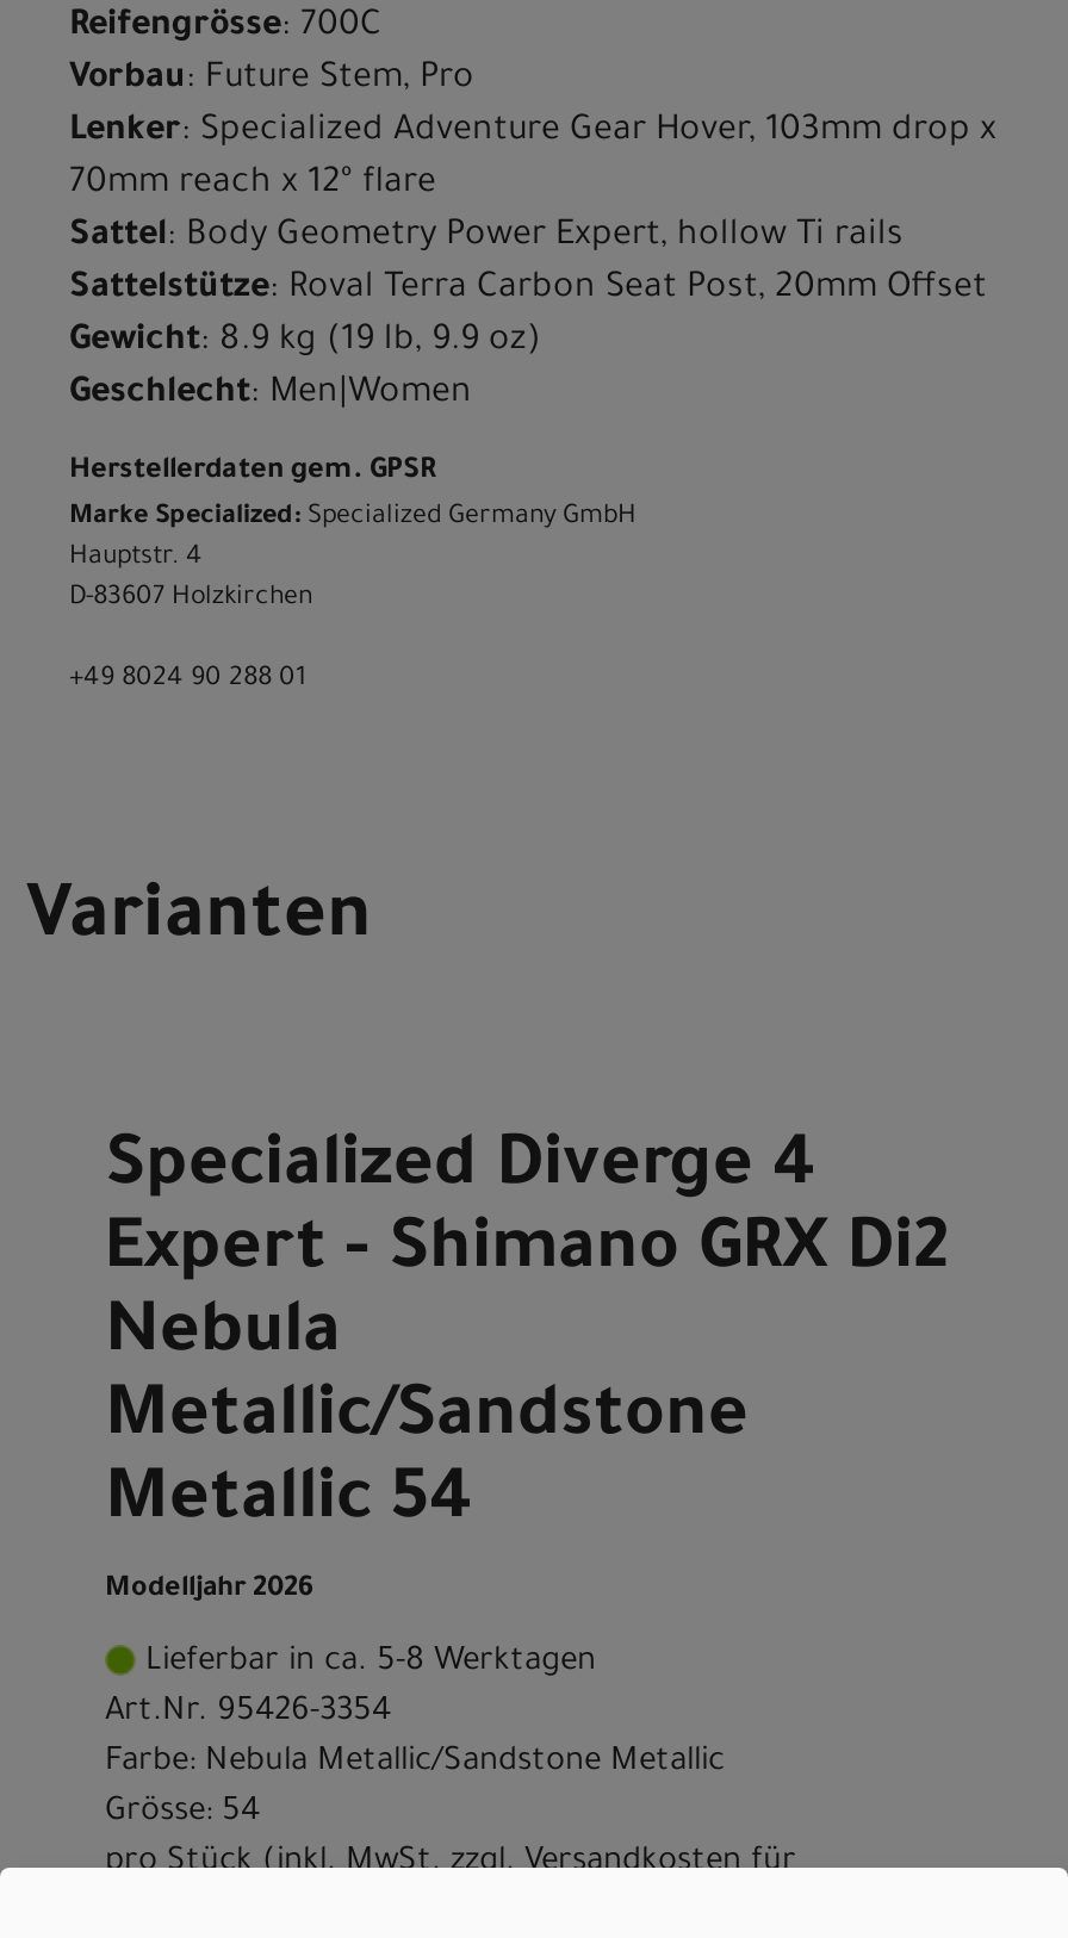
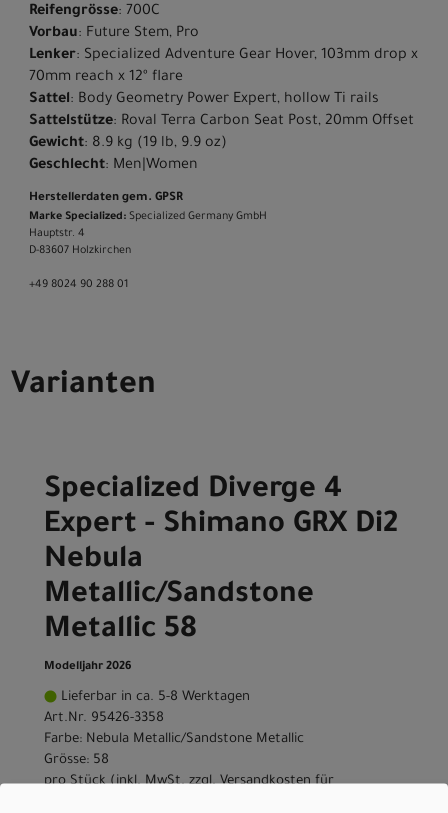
- Metallic 54
+ Metallic 58

- Art.Nr. 95426-3354
+ Art.Nr. 95426-3358

- Grösse: 54
+ Grösse: 58
